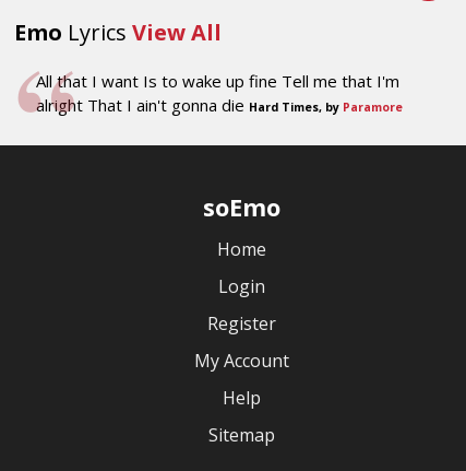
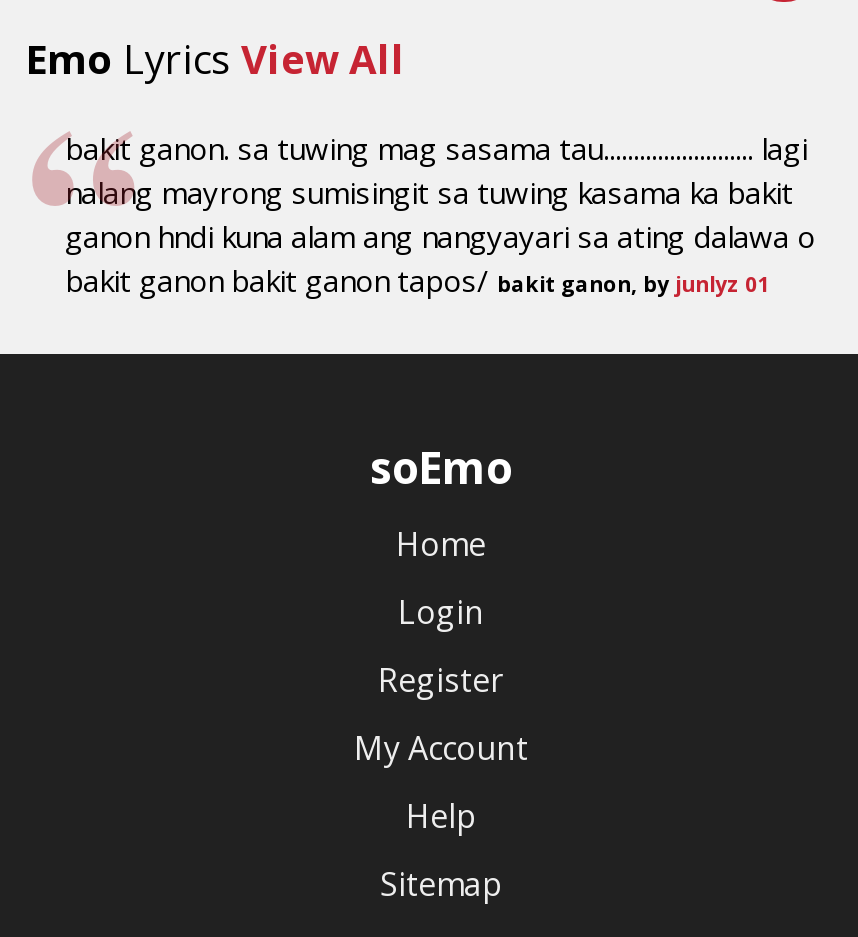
- All that I want Is to wake up fine Tell me that I'm
- alright That I ain't gonna die Hard Times, by Paramore
+ bakit ganon. sa tuwing mag sasama tau......................... lagi
+ nalang mayrong sumisingit sa tuwing kasama ka bakit
+ ganon hndi kuna alam ang nangyayari sa ating dalawa o
+ bakit ganon bakit ganon tapos/ bakit ganon, by junlyz 01
